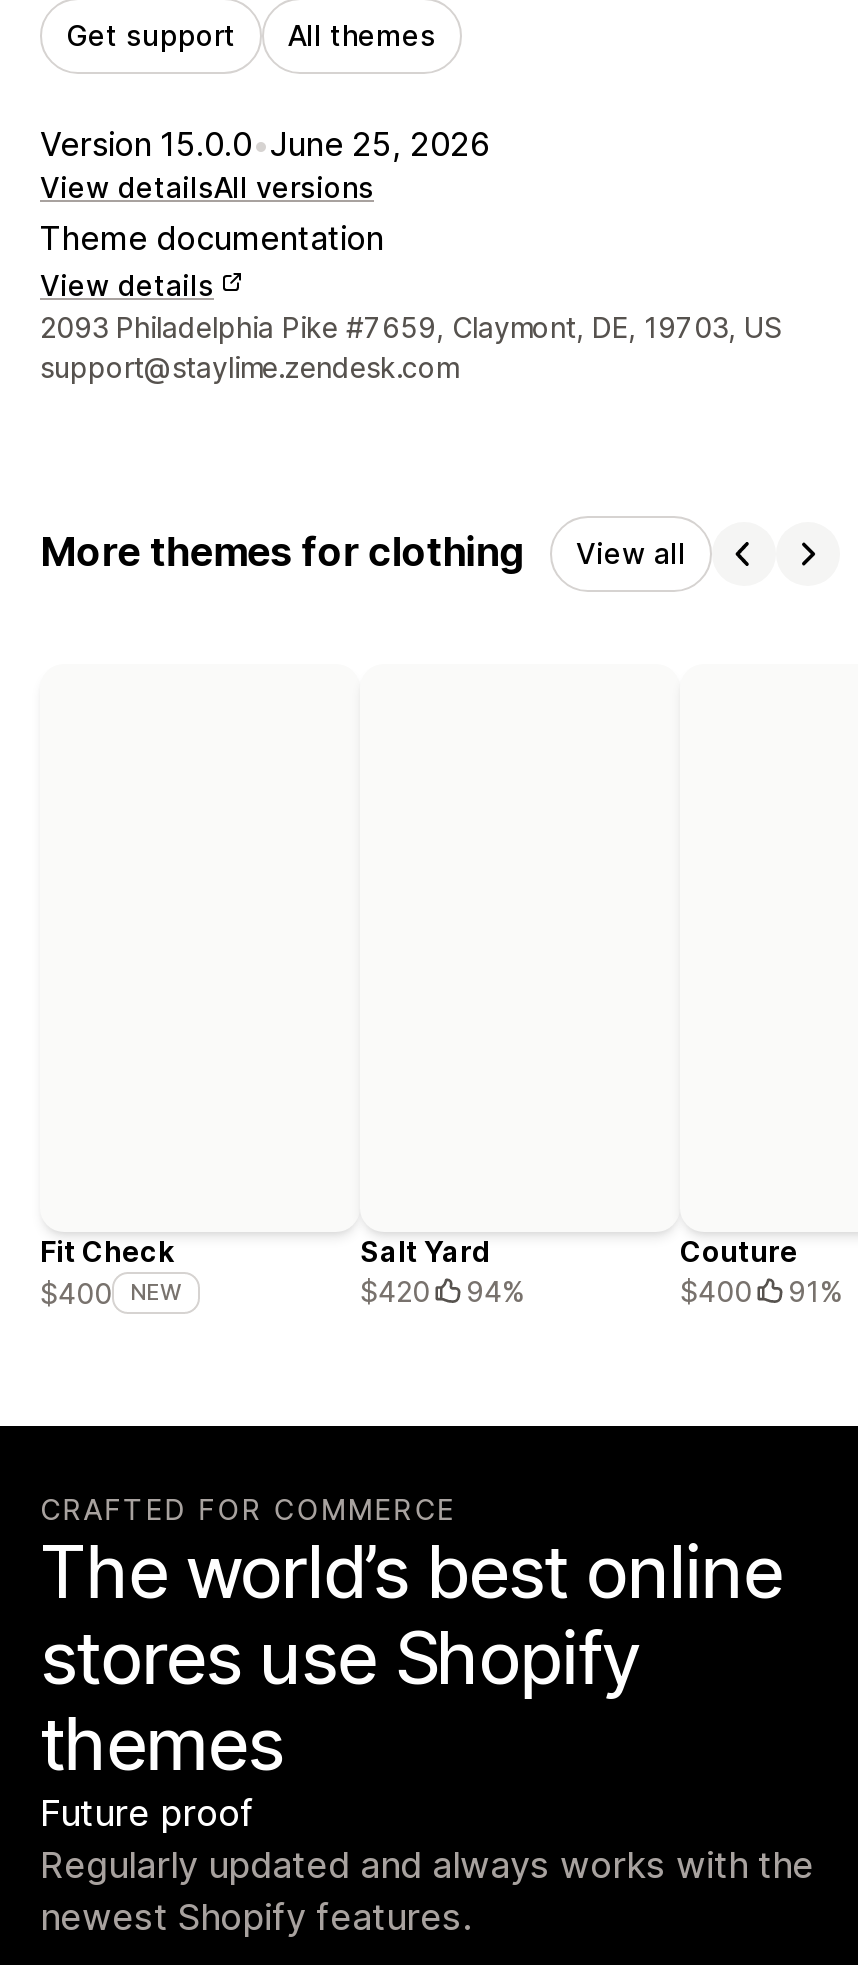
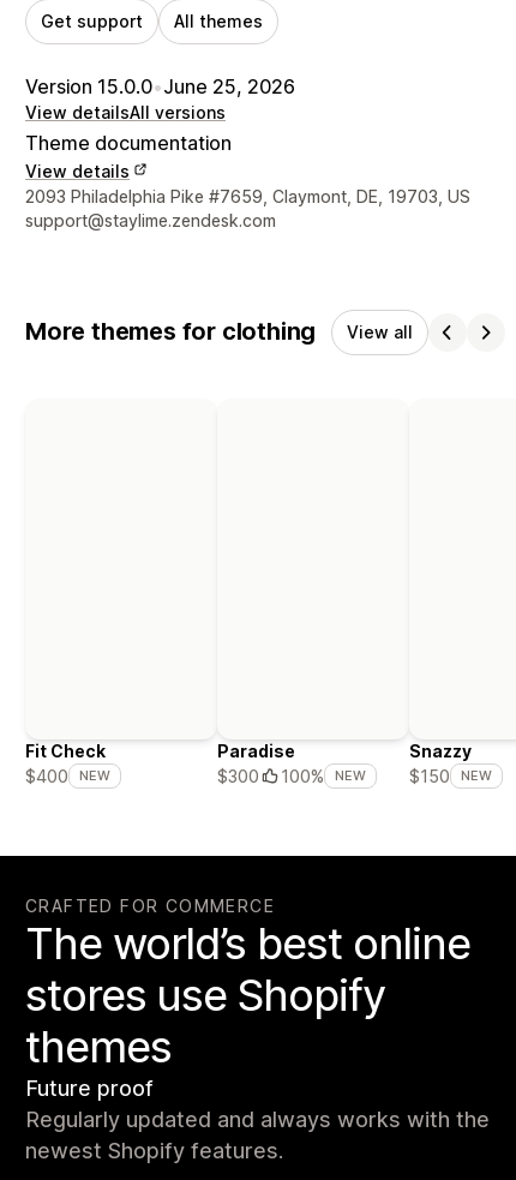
- Salt Yard
- $420
- 94%
+ Paradise
+ $300
+ 100%
+ NEW

- Couture
- $400
- 91%
+ Snazzy
+ $150
+ NEW
